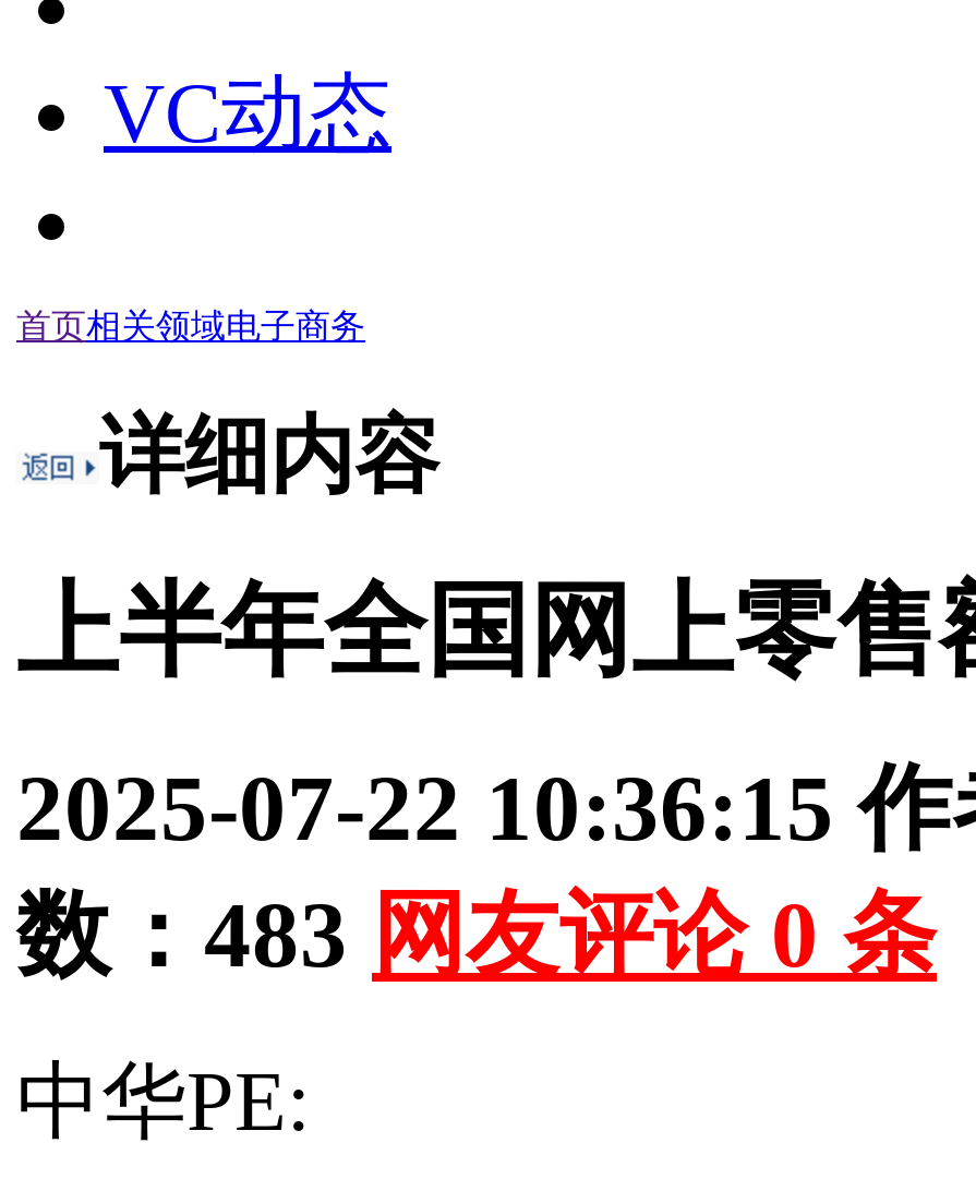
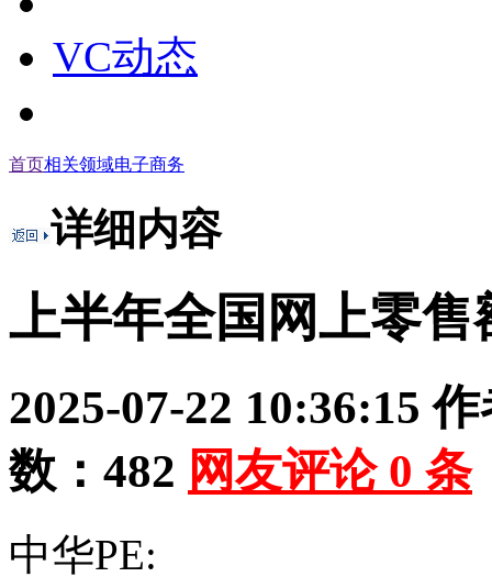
- 数：483 网友评论0条
+ 数：482 网友评论0条
